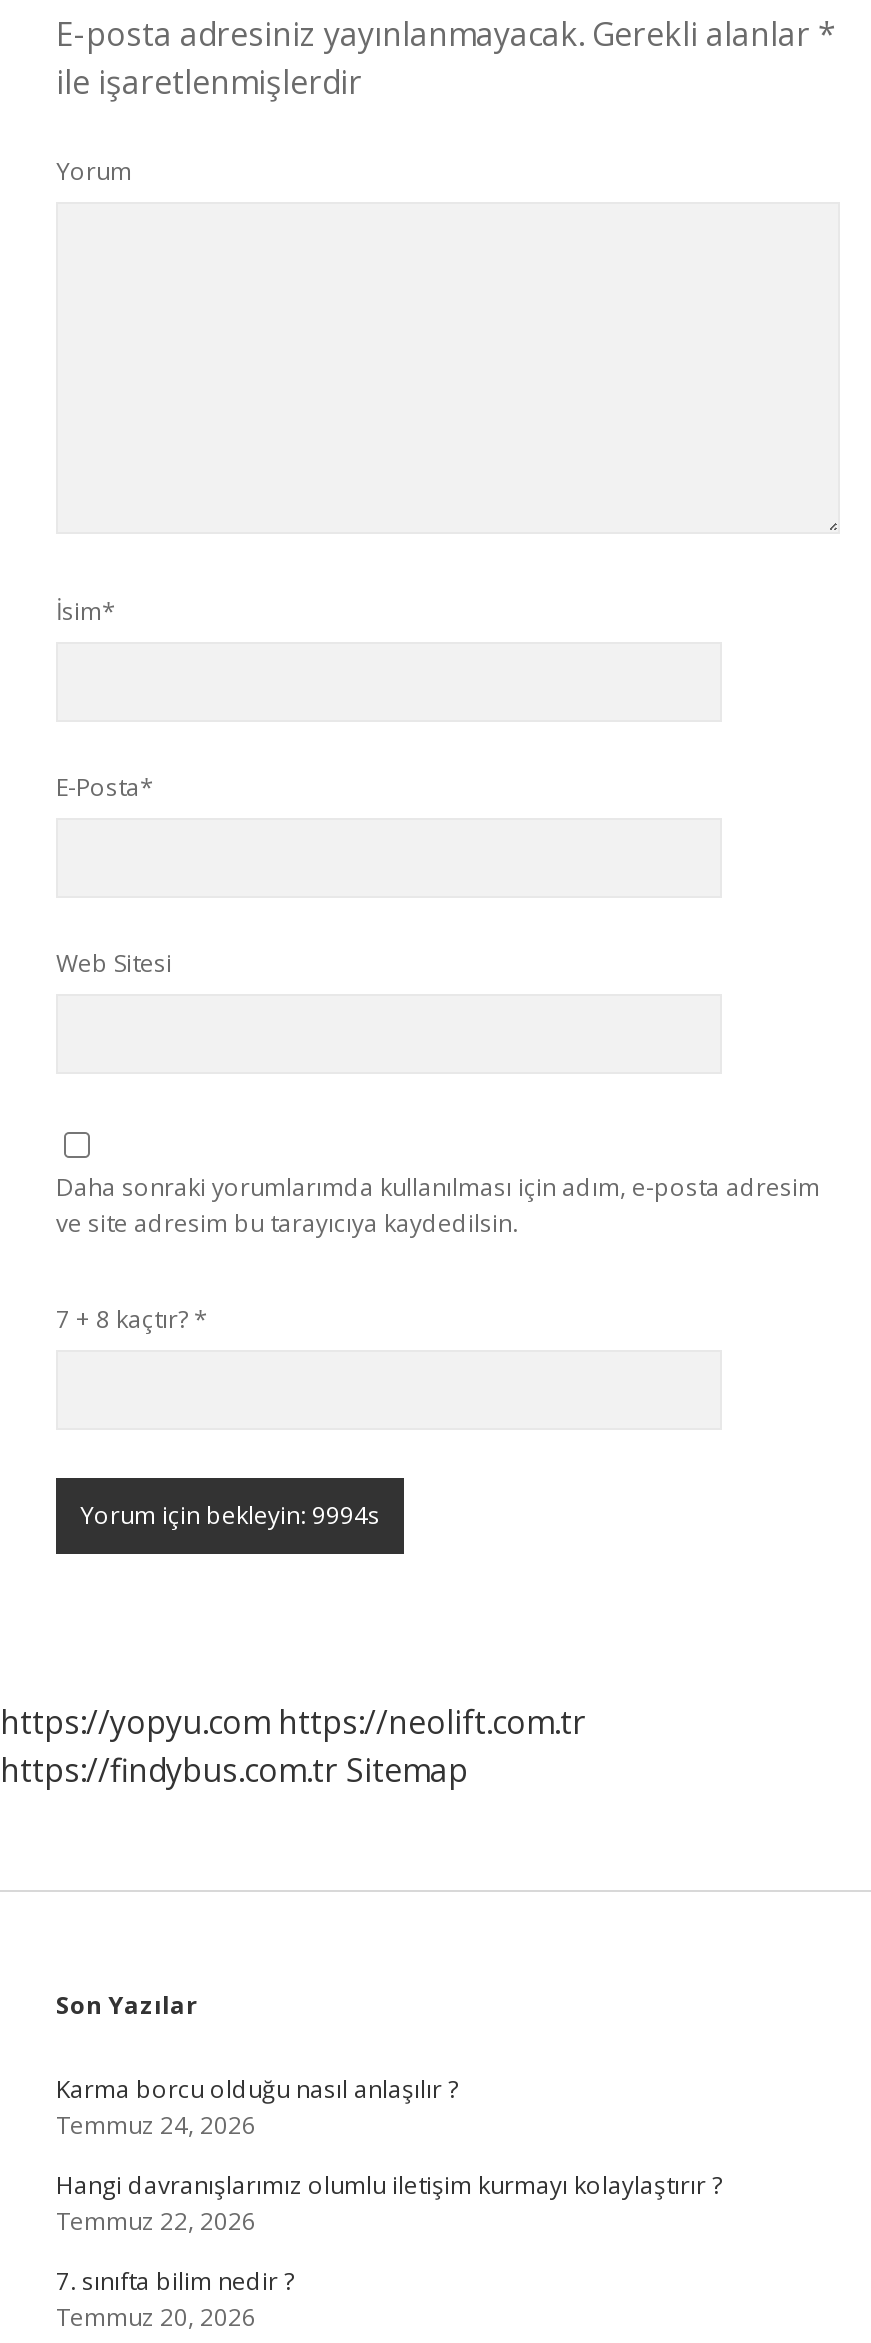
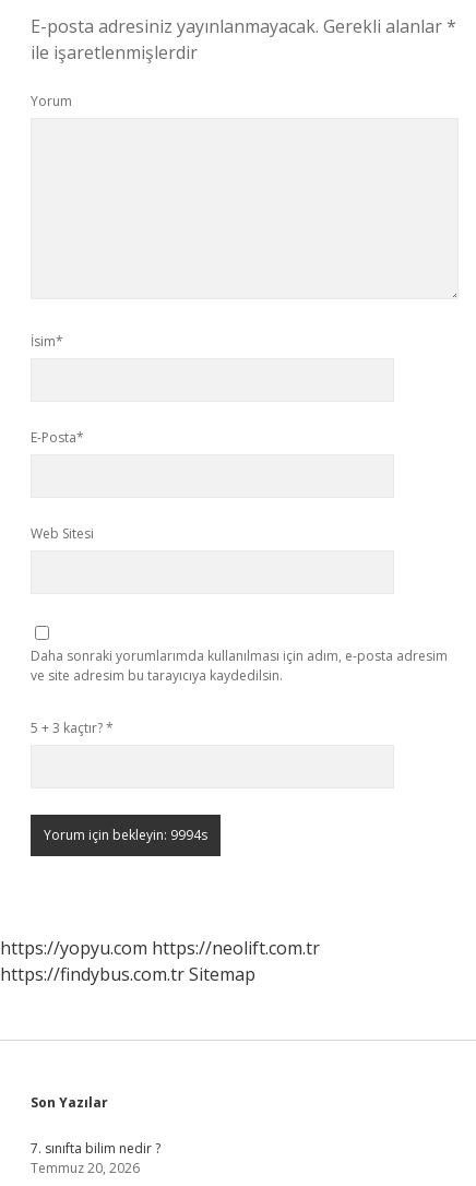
- 7 + 8 kaçtır? *
+ 5 + 3 kaçtır? *

- Karma borcu olduğu nasıl anlaşılır ?
- Temmuz 24, 2026
- Hangi davranışlarımız olumlu iletişim kurmayı kolaylaştırır ?
- Temmuz 22, 2026
